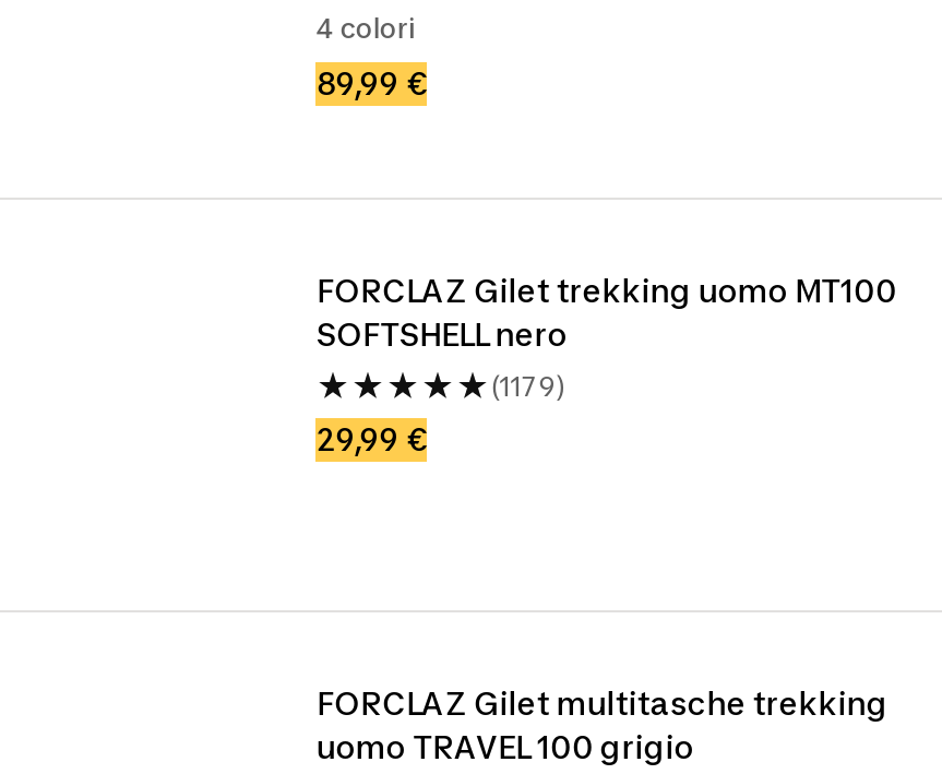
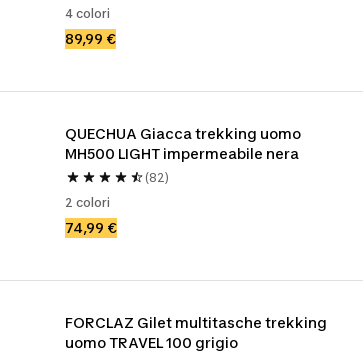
- FORCLAZ Gilet trekking uomo MT100
- SOFTSHELL nero
- (1179)
- 29,99 €
+ QUECHUA Giacca trekking uomo
+ MH500 LIGHT impermeabile nera
+ (82)
+ 2 colori
+ 74,99 €
